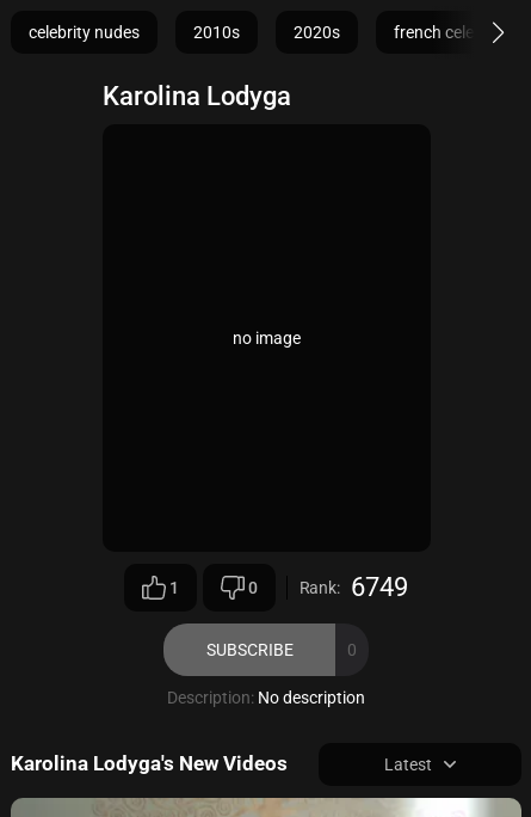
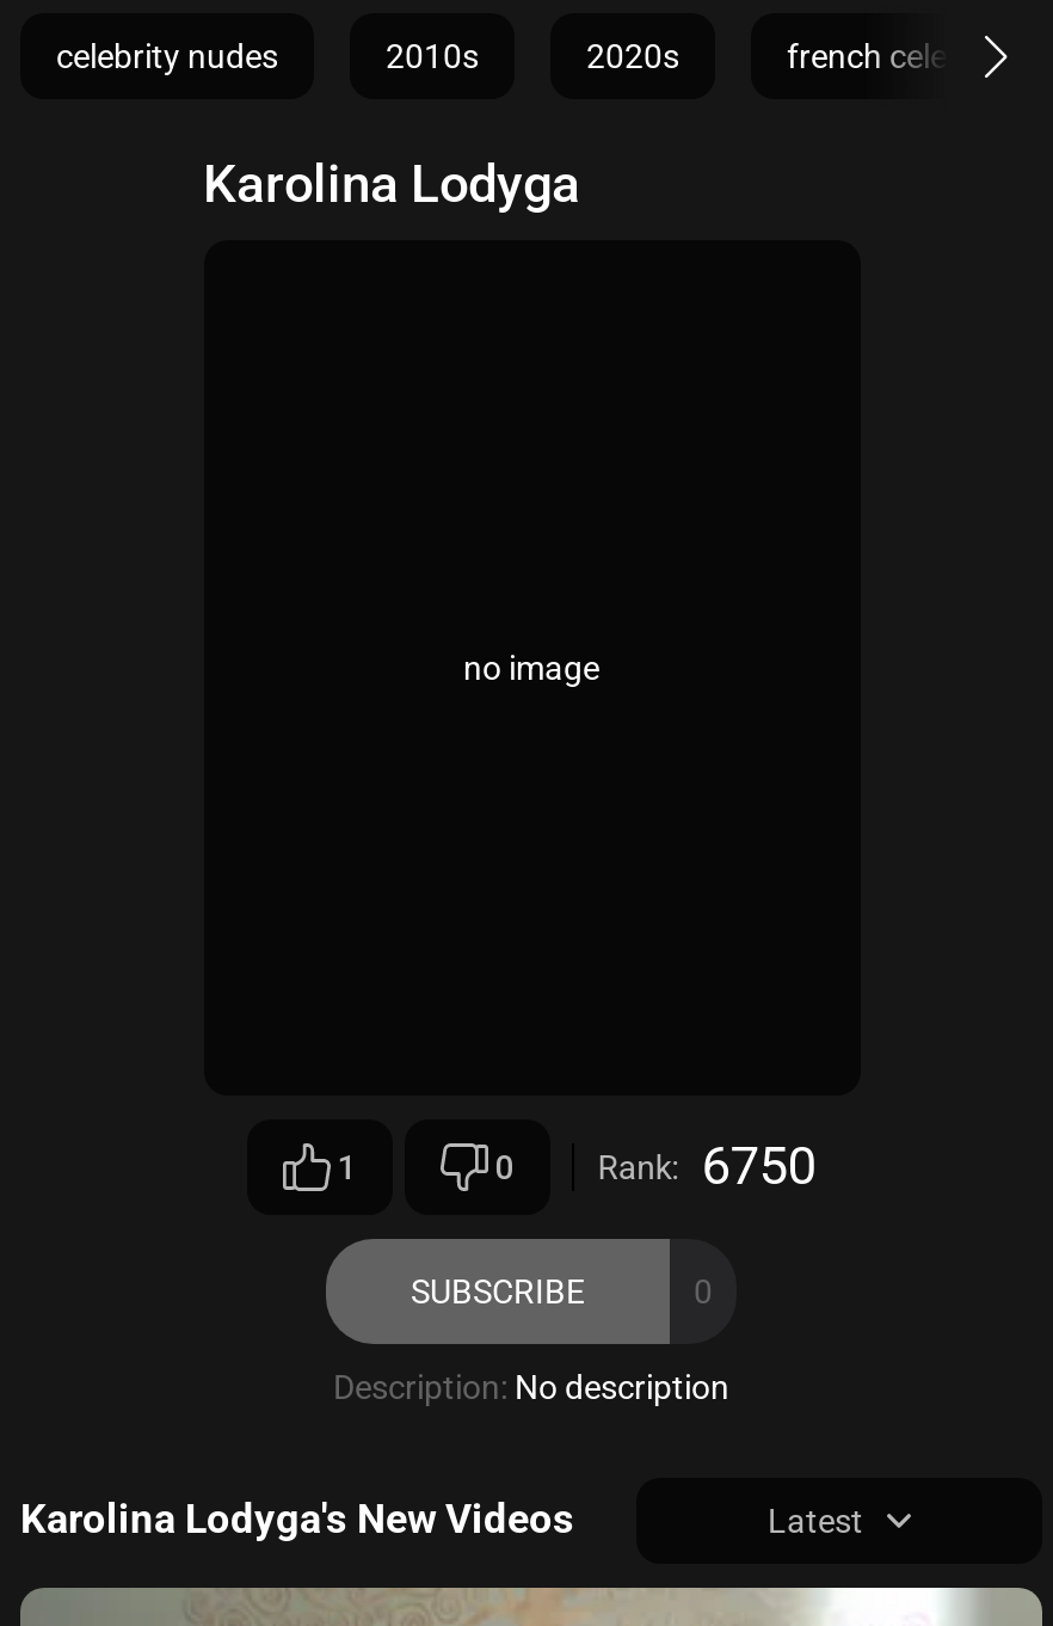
- Rank: 6749
+ Rank: 6750
